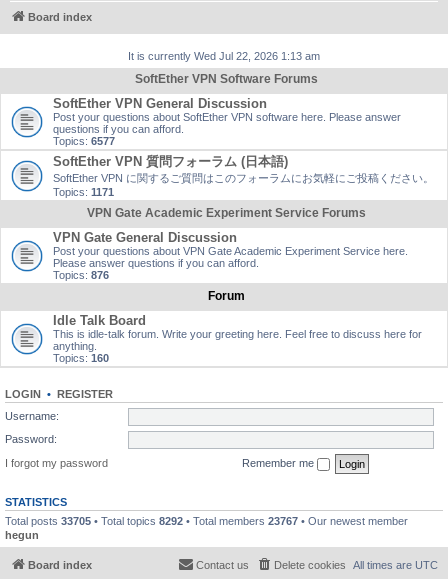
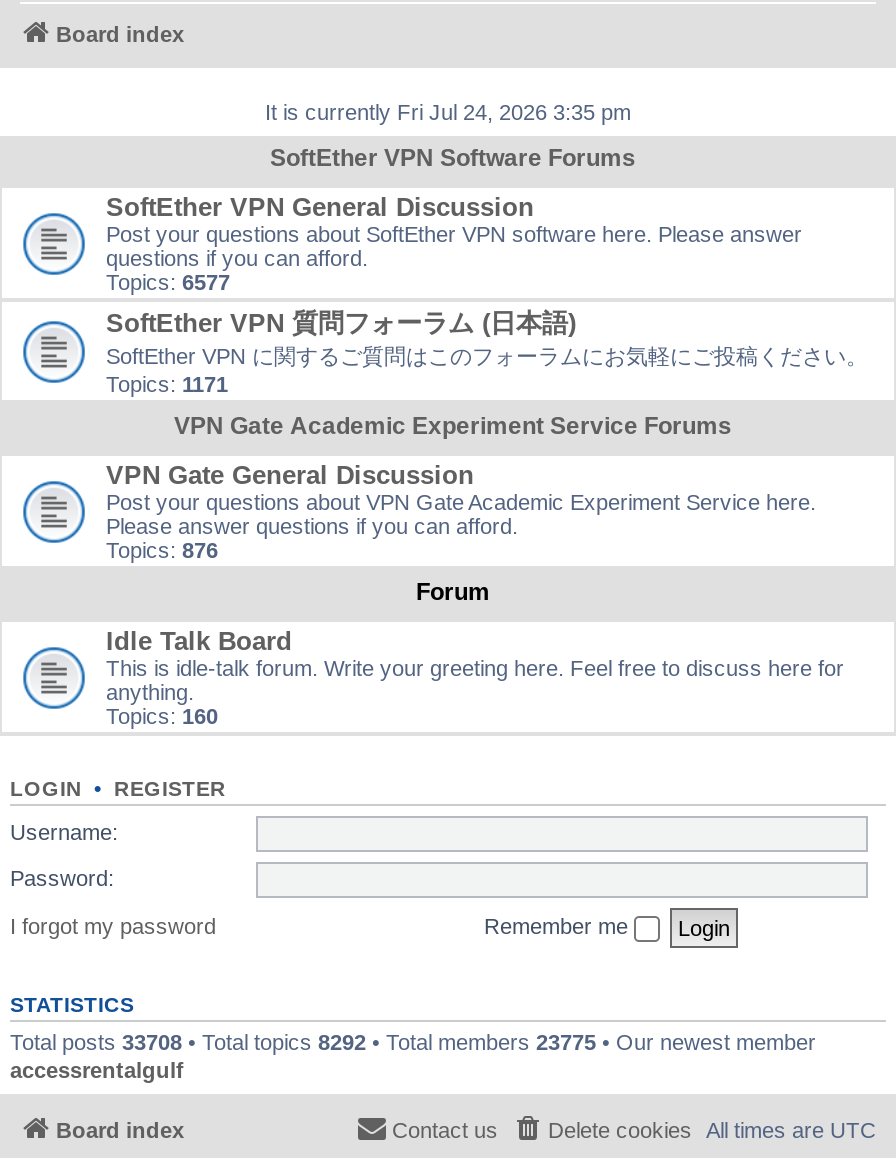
- It is currently Wed Jul 22, 2026 1:13 am
+ It is currently Fri Jul 24, 2026 3:35 pm

- Total posts 33705 • Total topics 8292 • Total members 23767 • Our newest member
- hegun
+ Total posts 33708 • Total topics 8292 • Total members 23775 • Our newest member
+ accessrentalgulf
